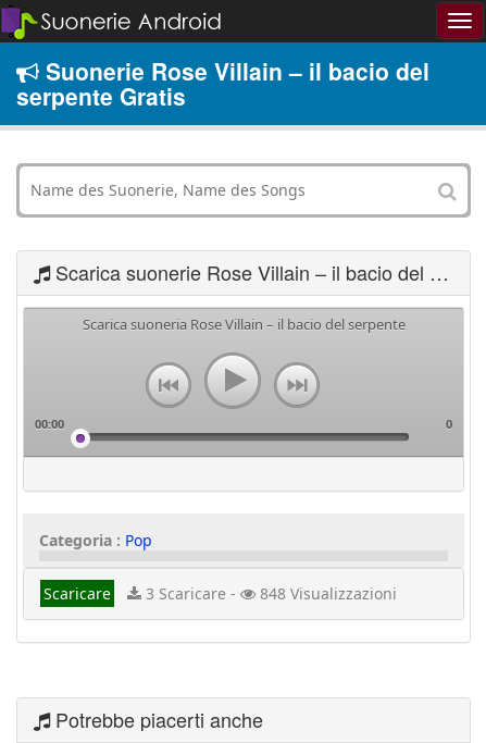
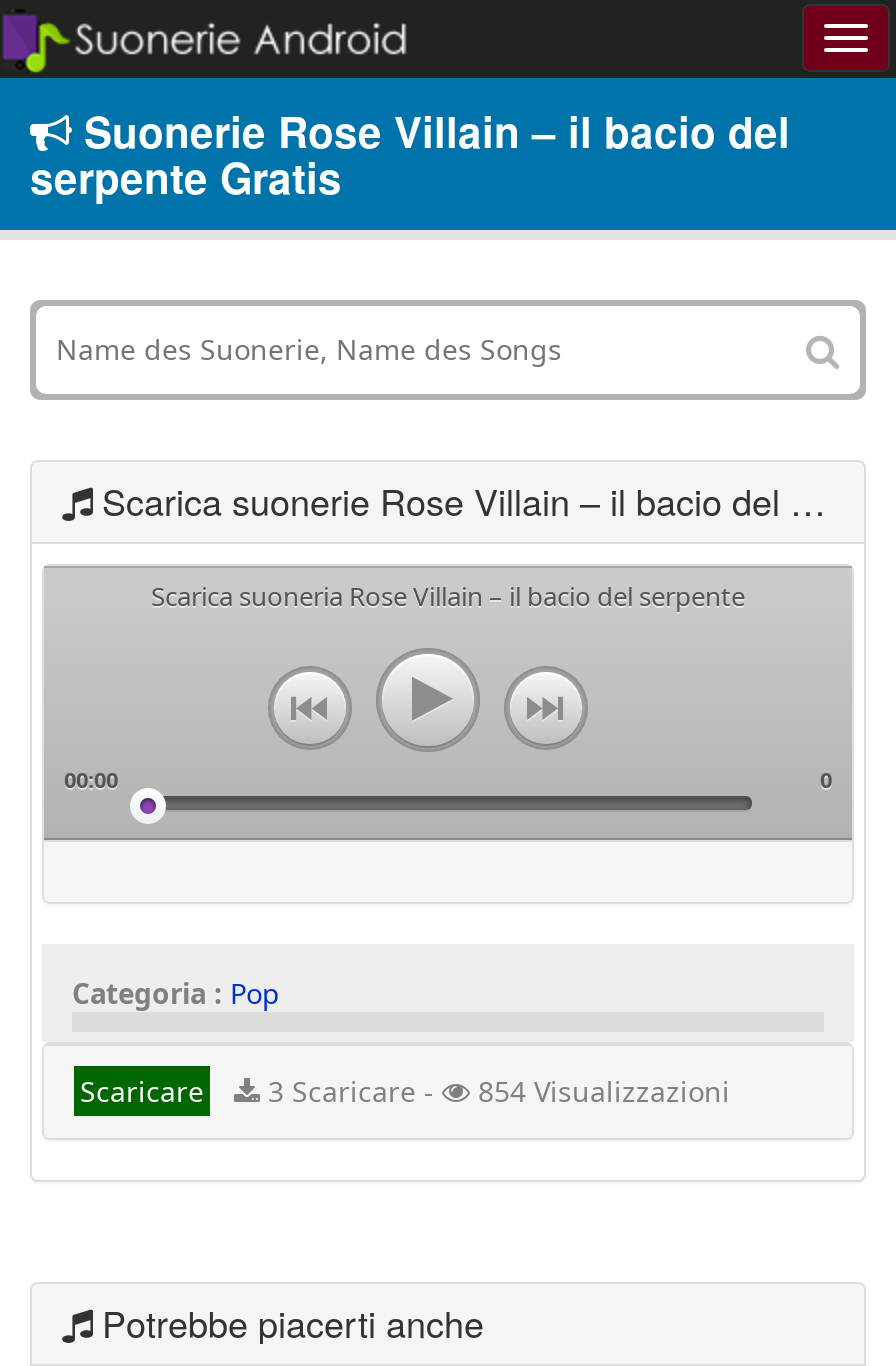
- 848 Visualizzazioni
+ 854 Visualizzazioni
